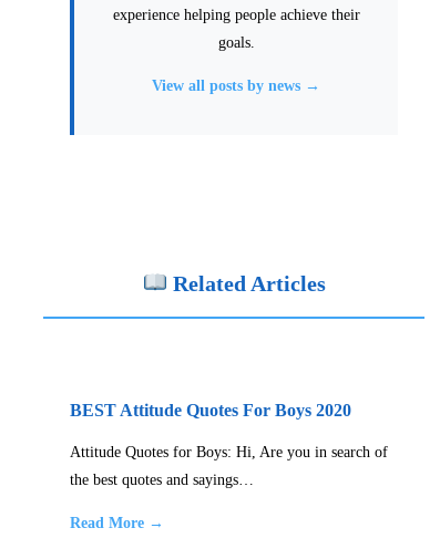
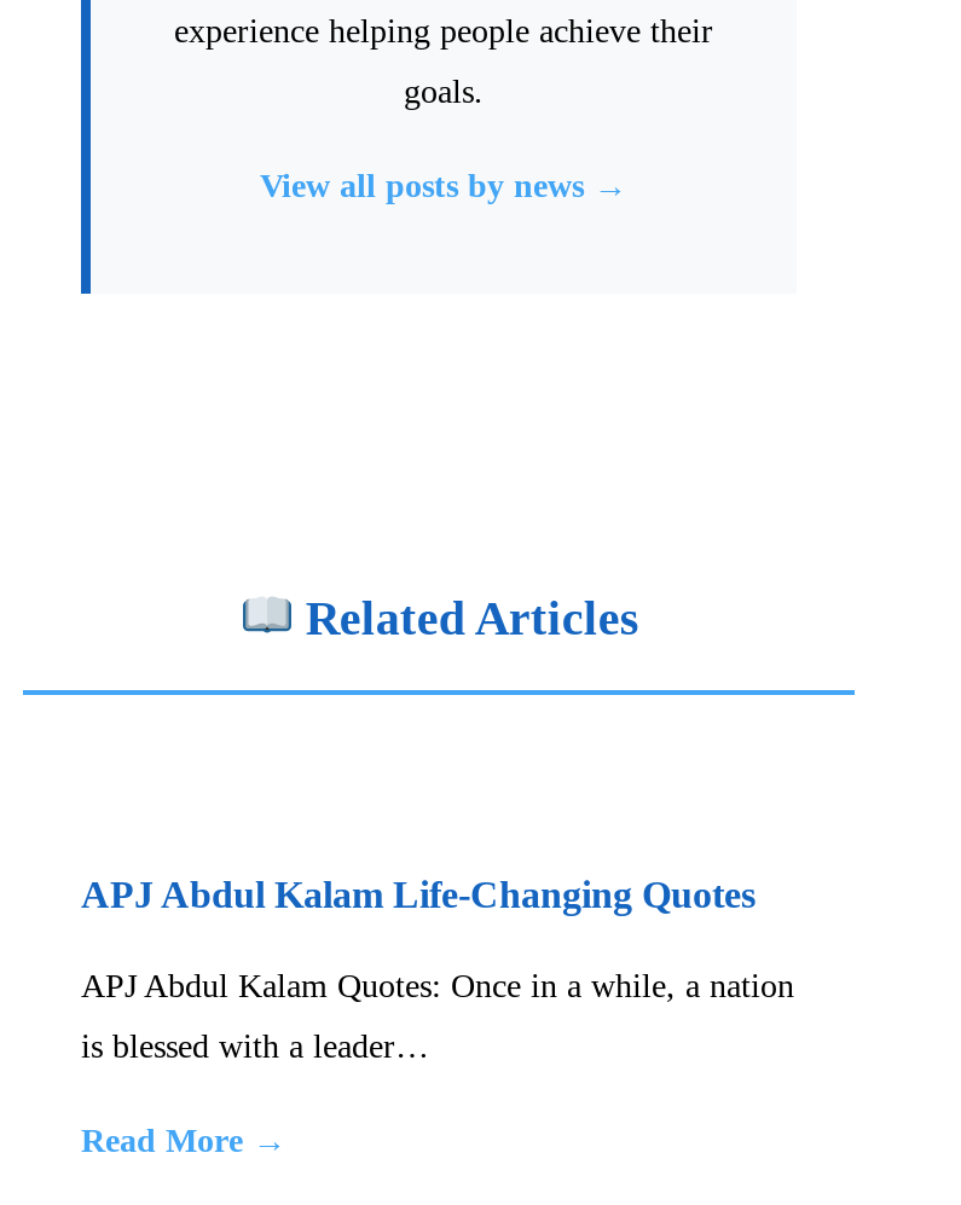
- BEST Attitude Quotes For Boys 2020
+ APJ Abdul Kalam Life-Changing Quotes

- Attitude Quotes for Boys: Hi, Are you in search of
+ APJ Abdul Kalam Quotes: Once in a while, a nation

- the best quotes and sayings…
+ is blessed with a leader…
